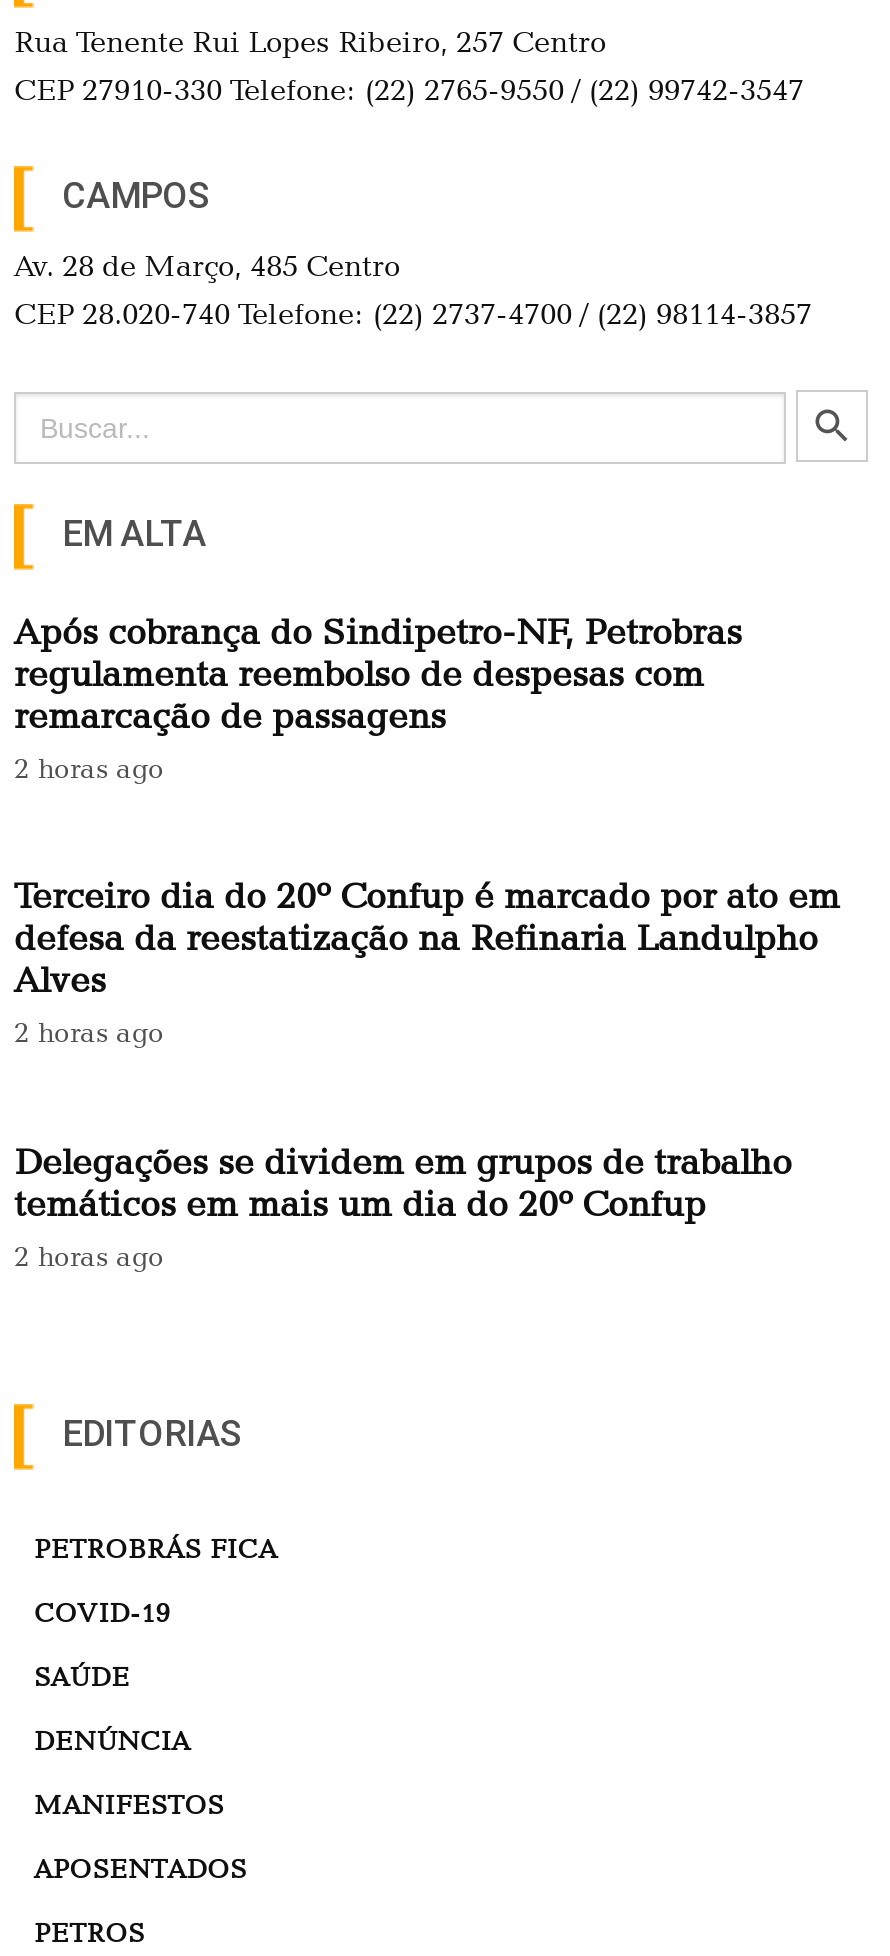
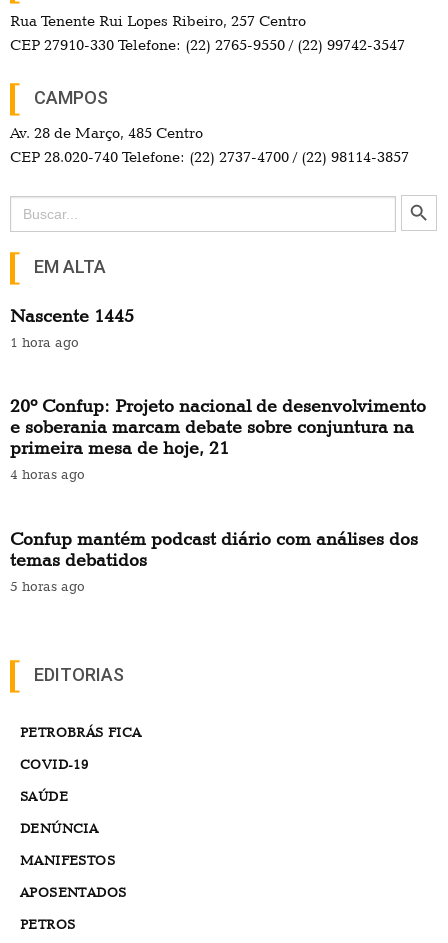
- Após cobrança do Sindipetro-NF, Petrobras
- regulamenta reembolso de despesas com
- remarcação de passagens
- 2 horas ago
+ Nascente 1445
+ 1 hora ago

- Terceiro dia do 20º Confup é marcado por ato em
- defesa da reestatização na Refinaria Landulpho
- Alves
- 2 horas ago
+ 20º Confup: Projeto nacional de desenvolvimento
+ e soberania marcam debate sobre conjuntura na
+ primeira mesa de hoje, 21
+ 4 horas ago

- Delegações se dividem em grupos de trabalho
- temáticos em mais um dia do 20º Confup
- 2 horas ago
+ Confup mantém podcast diário com análises dos
+ temas debatidos
+ 5 horas ago
